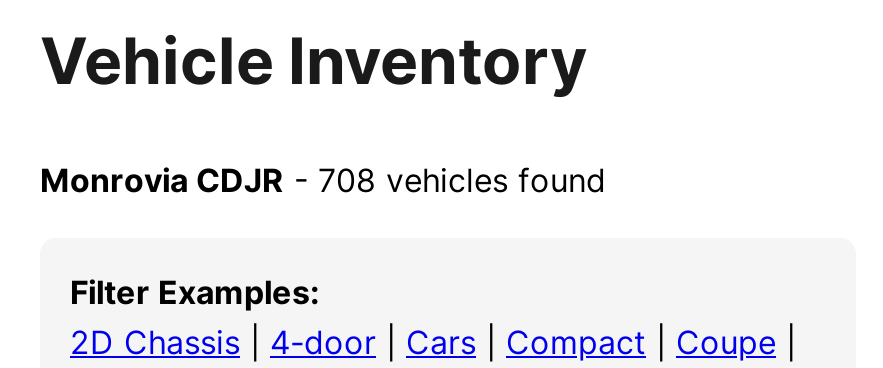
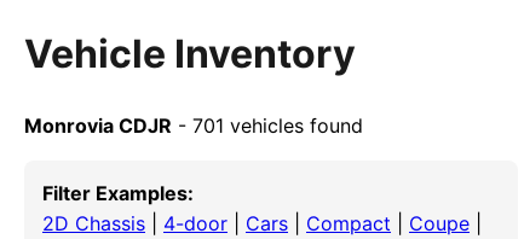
- Monrovia CDJR - 708 vehicles found
+ Monrovia CDJR - 701 vehicles found
